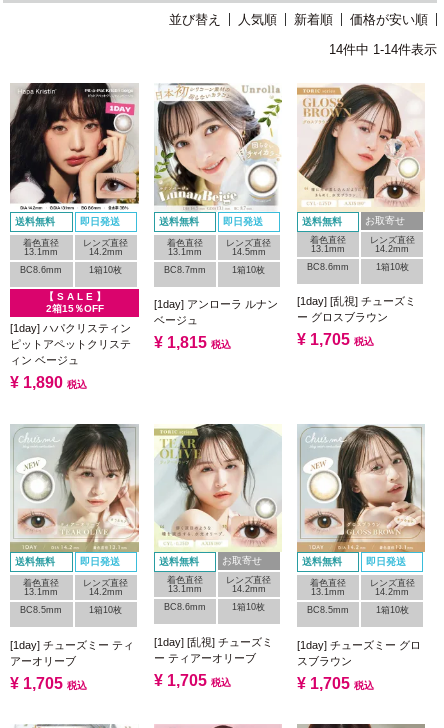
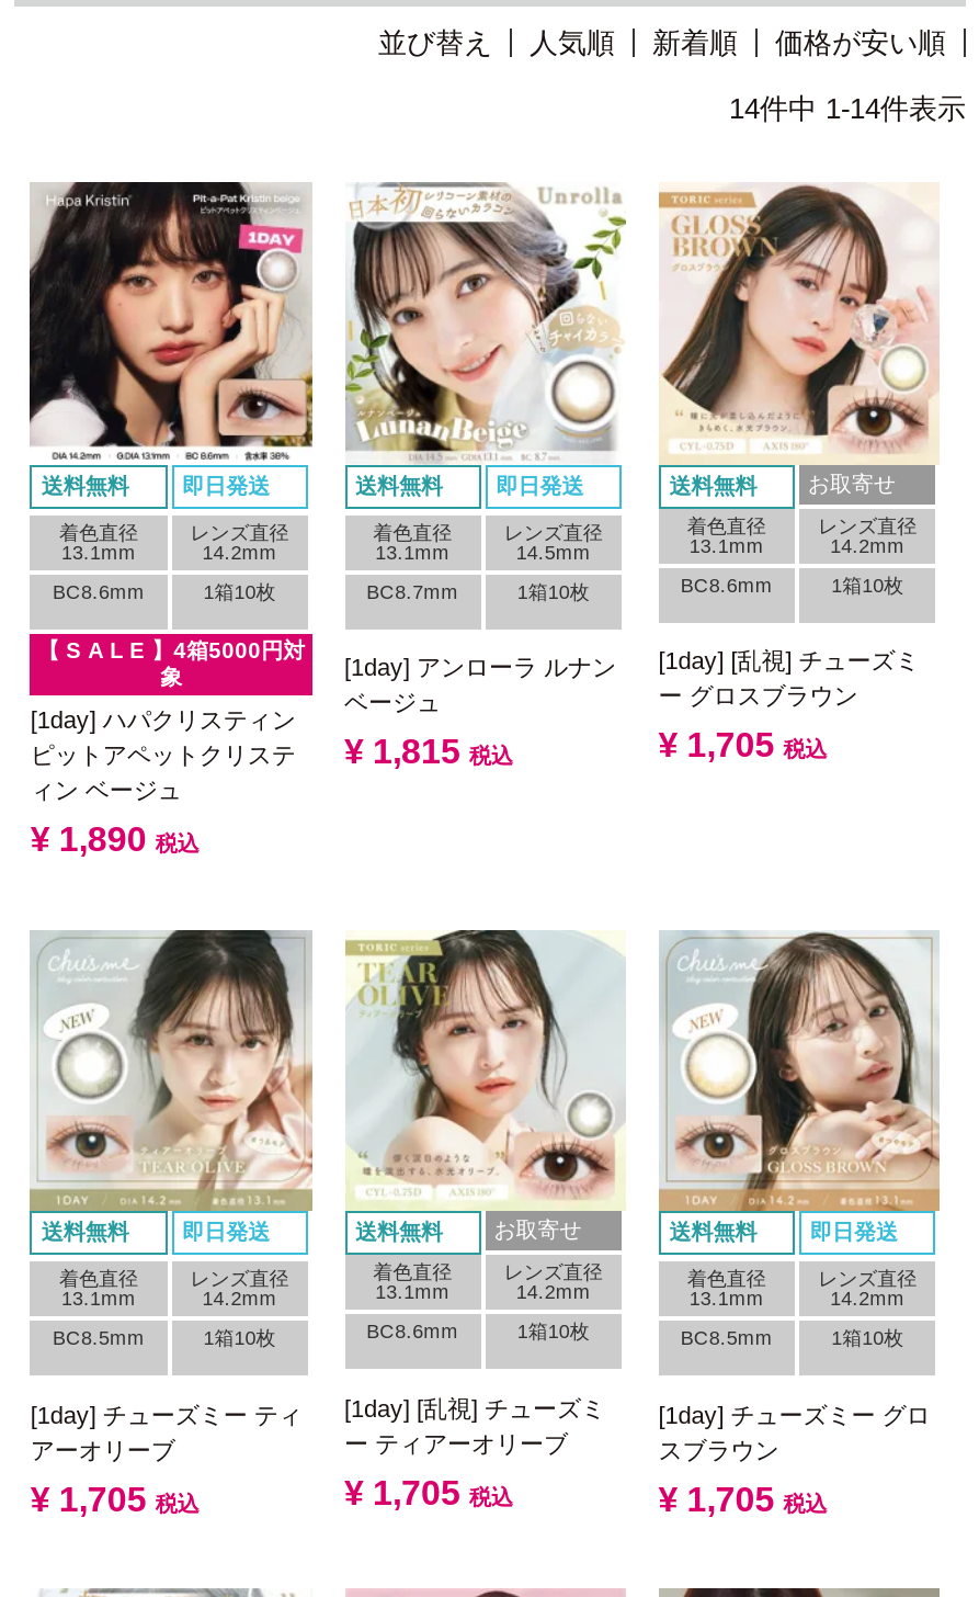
- 【 S A L E 】
- 2箱15％OFF
+ 【 S A L E 】4箱5000円対
+ 象
